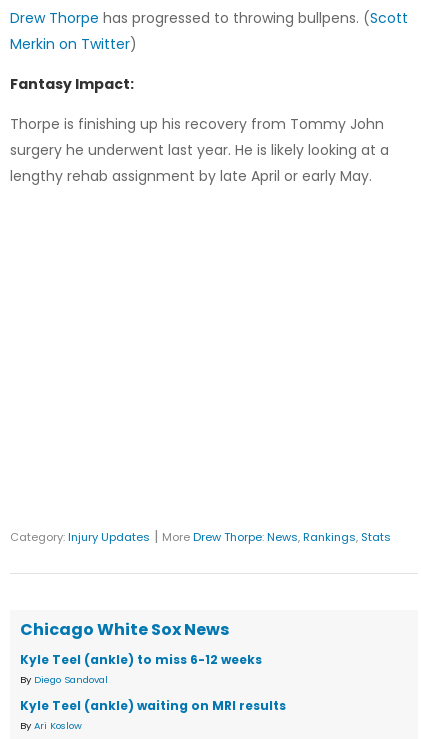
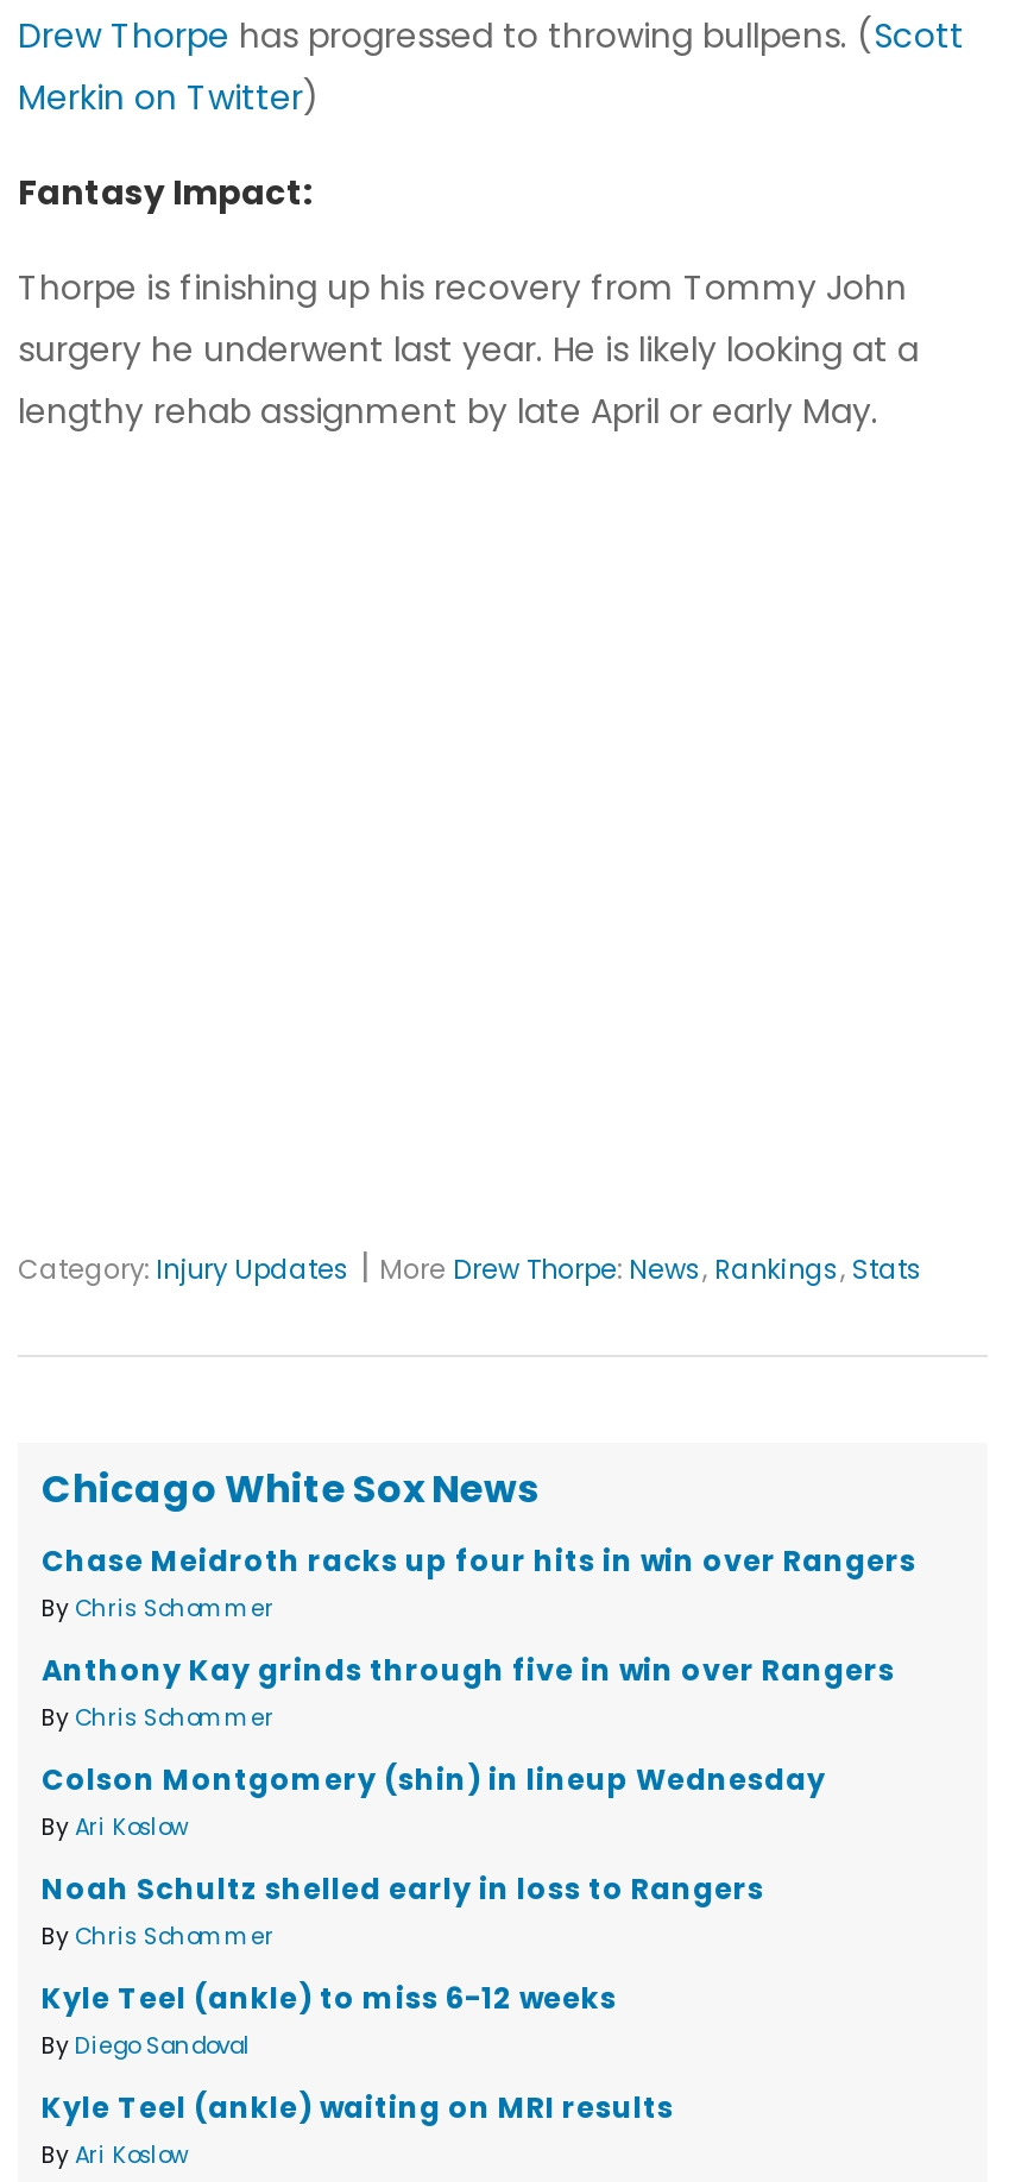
+ Chase Meidroth racks up four hits in win over Rangers
+ By Chris Schommer
+ Anthony Kay grinds through five in win over Rangers
+ By Chris Schommer
+ Colson Montgomery (shin) in lineup Wednesday
+ By Ari Koslow
+ Noah Schultz shelled early in loss to Rangers
+ By Chris Schommer
